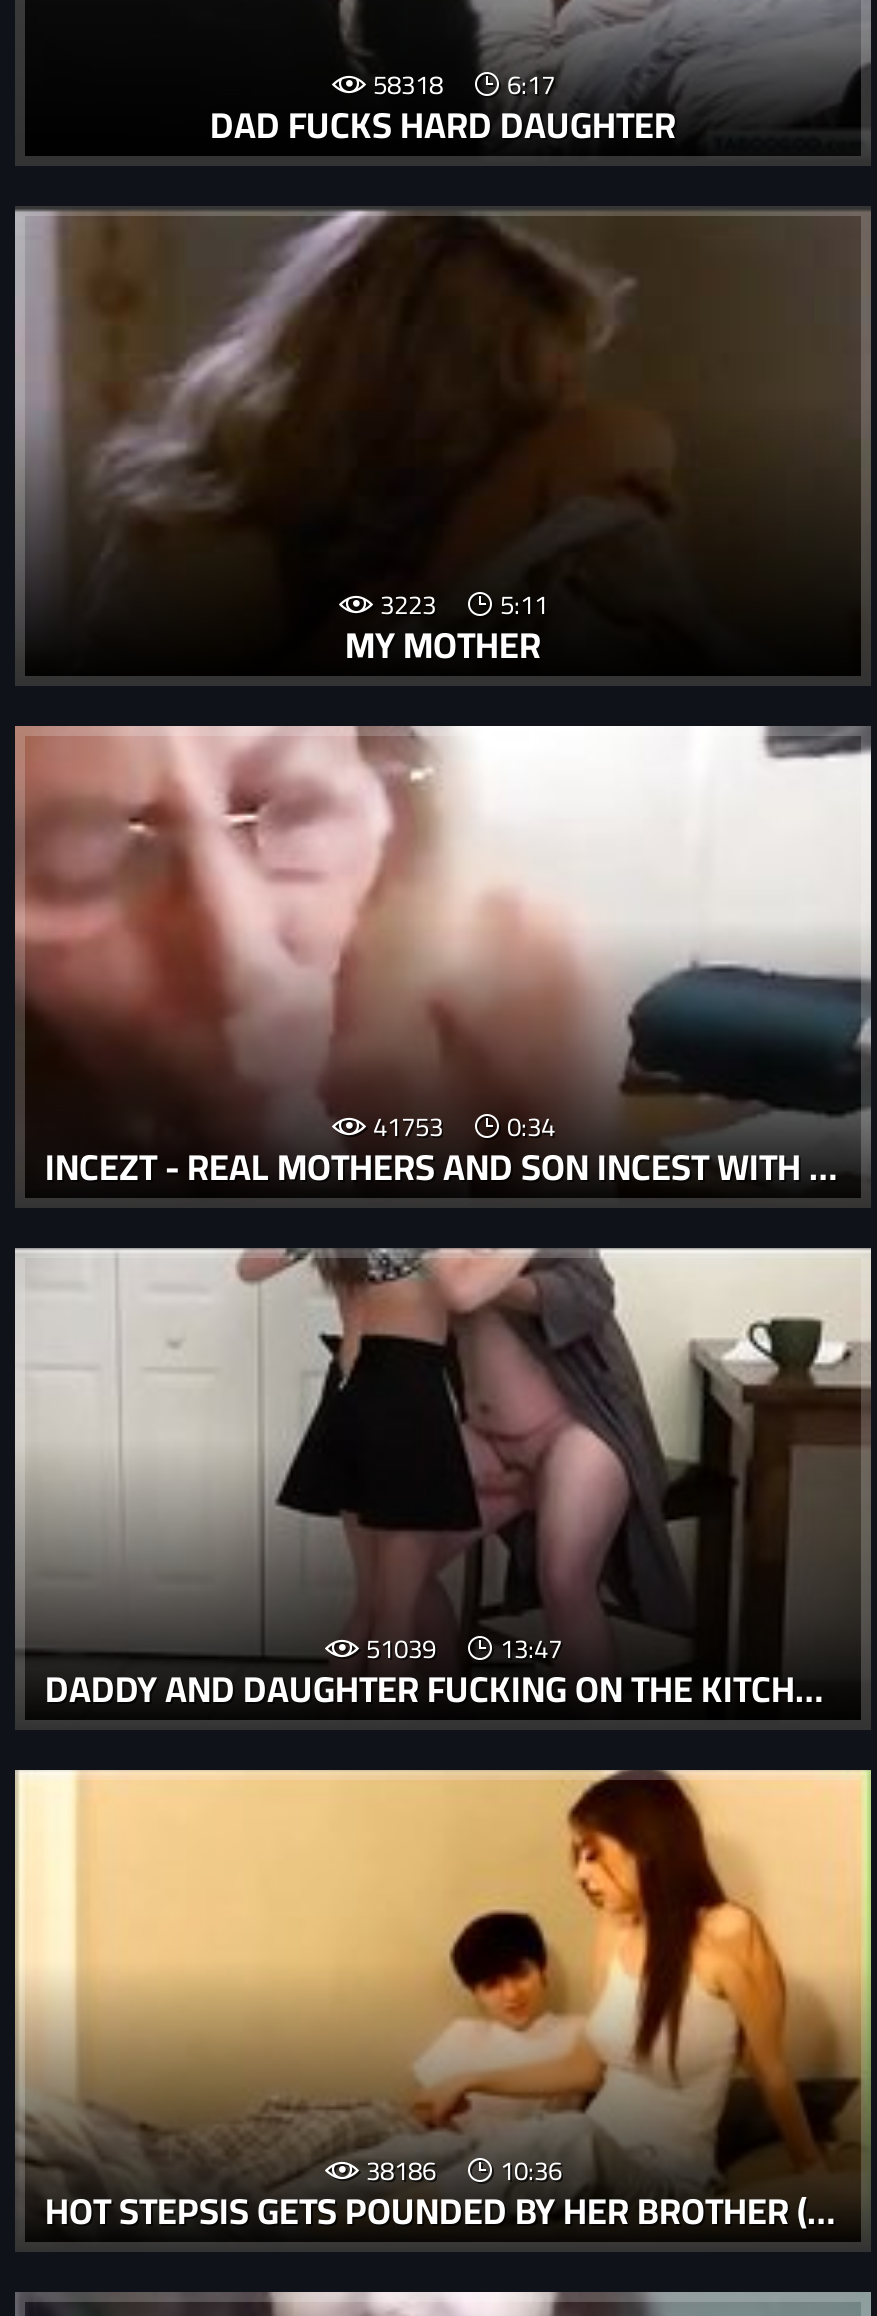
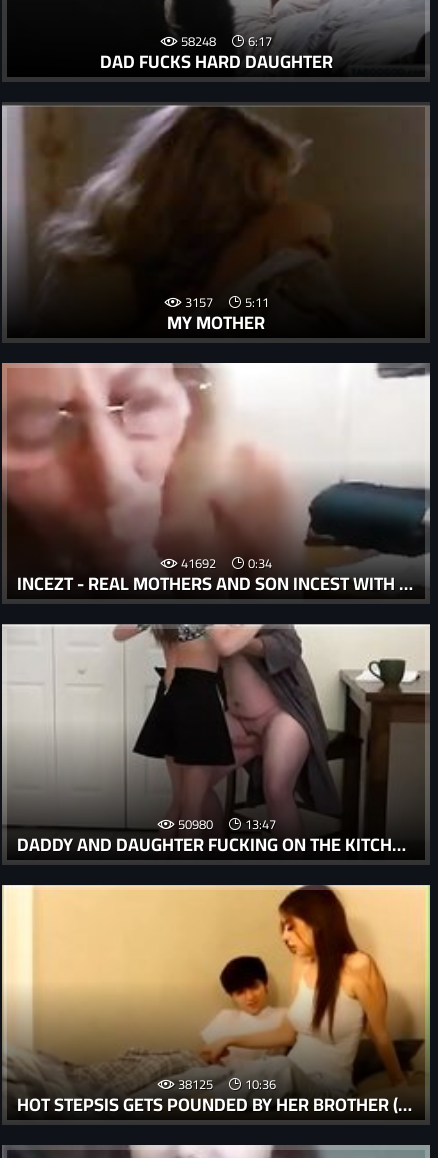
- 58318 6:17
+ 58248 6:17

- 3223 5:11
+ 3157 5:11

- 41753 0:34
+ 41692 0:34

- 51039 13:47
+ 50980 13:47

- 38186 10:36
+ 38125 10:36
